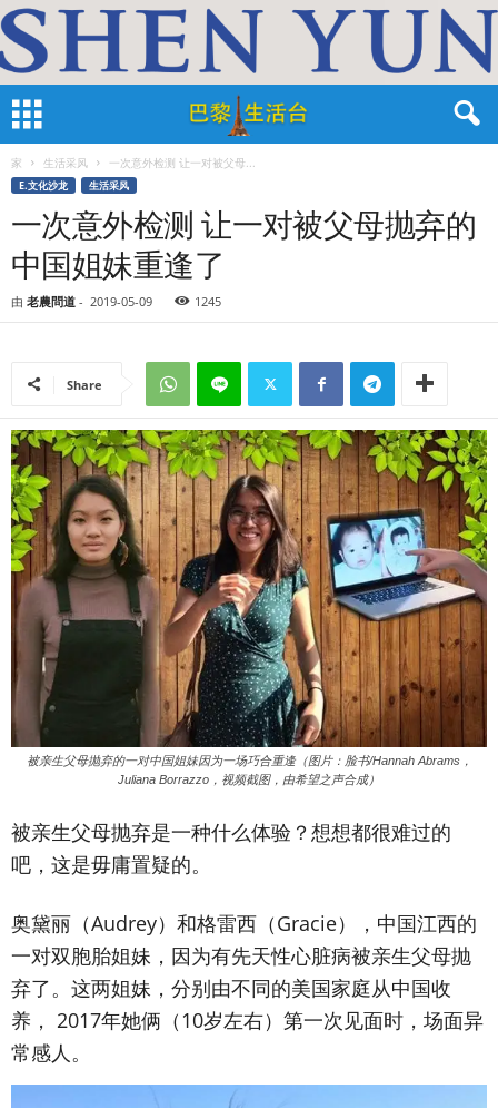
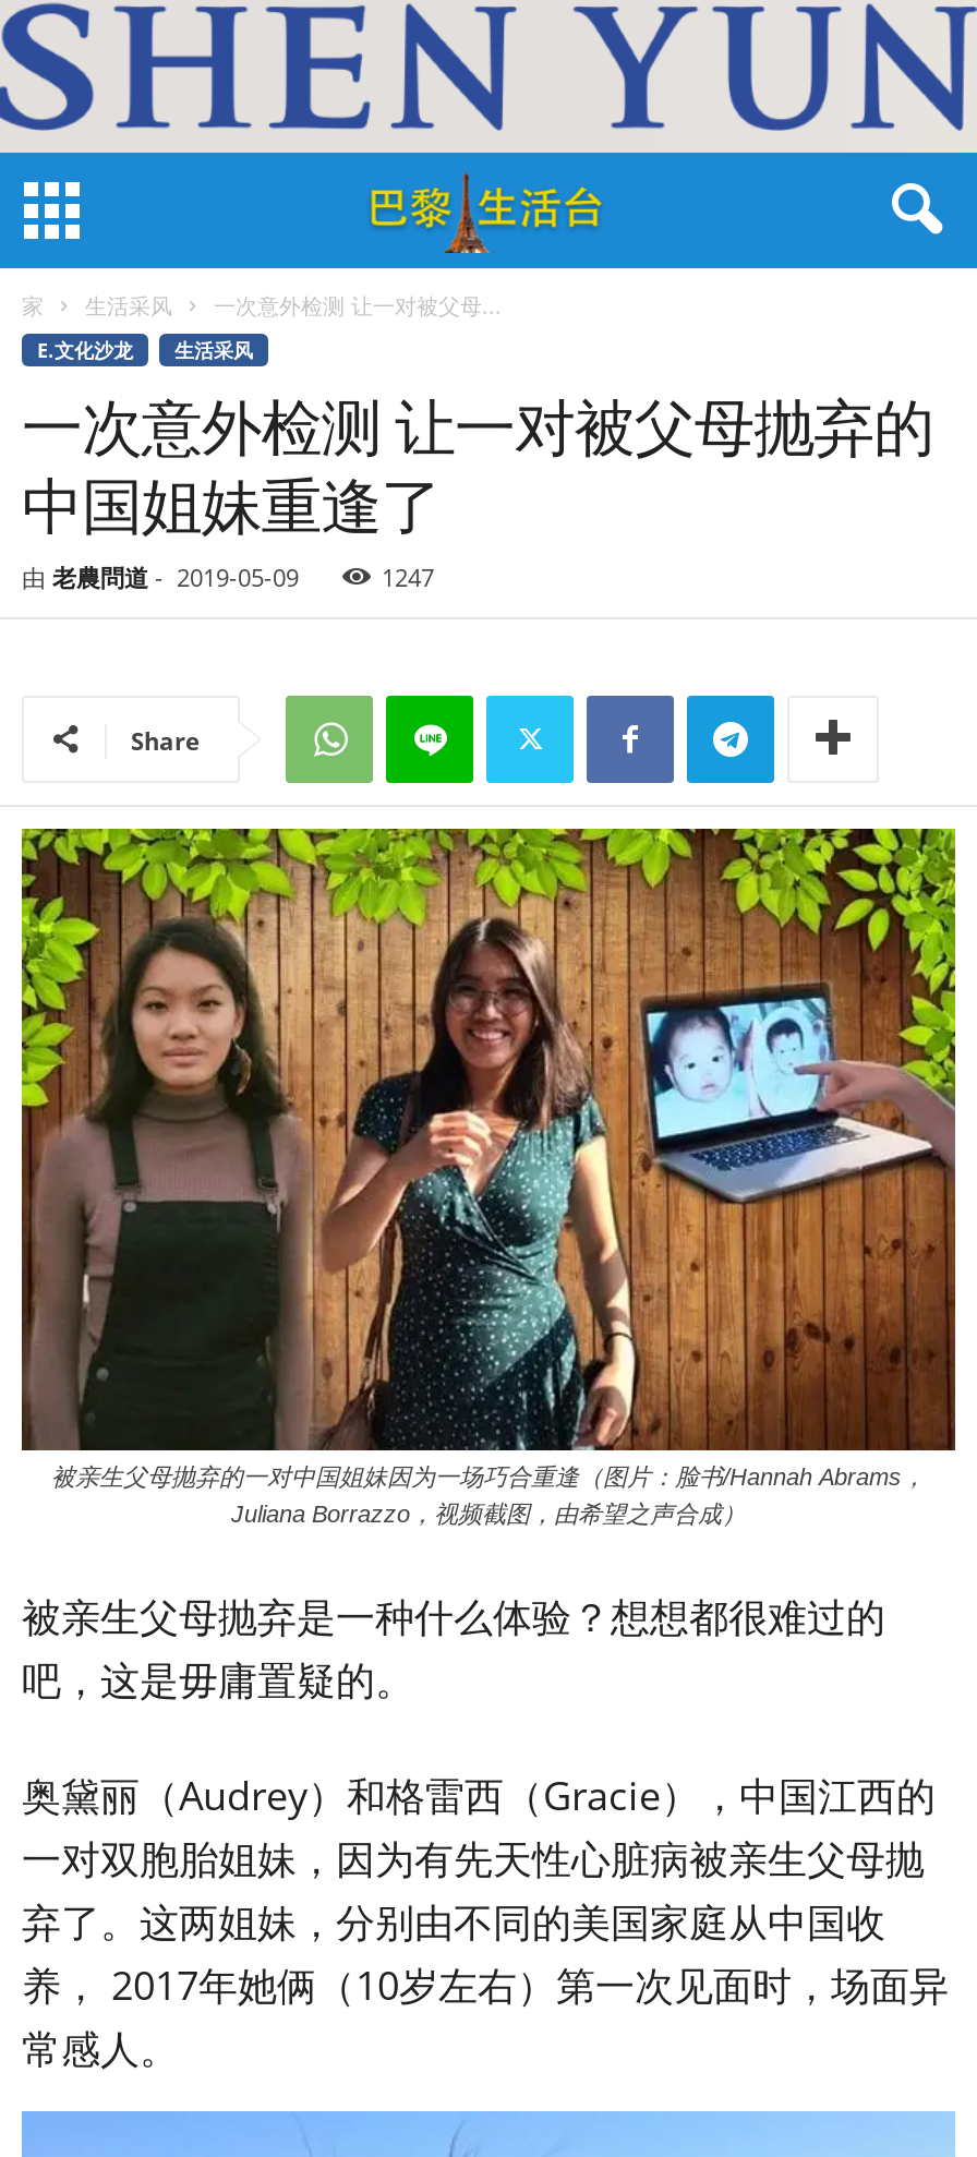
- 1245
+ 1247
